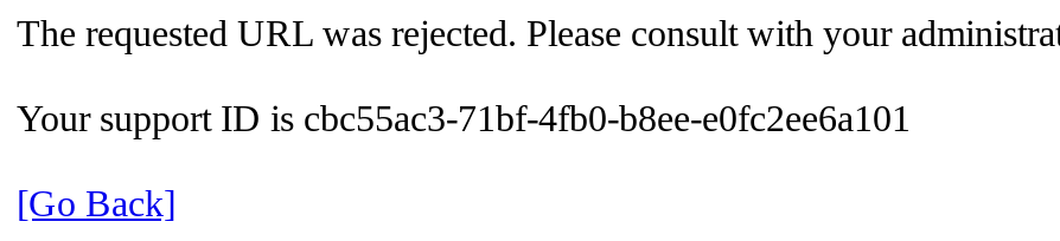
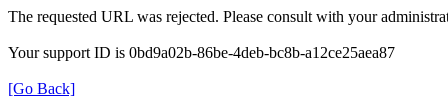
- Your support ID is cbc55ac3-71bf-4fb0-b8ee-e0fc2ee6a101
+ Your support ID is 0bd9a02b-86be-4deb-bc8b-a12ce25aea87
